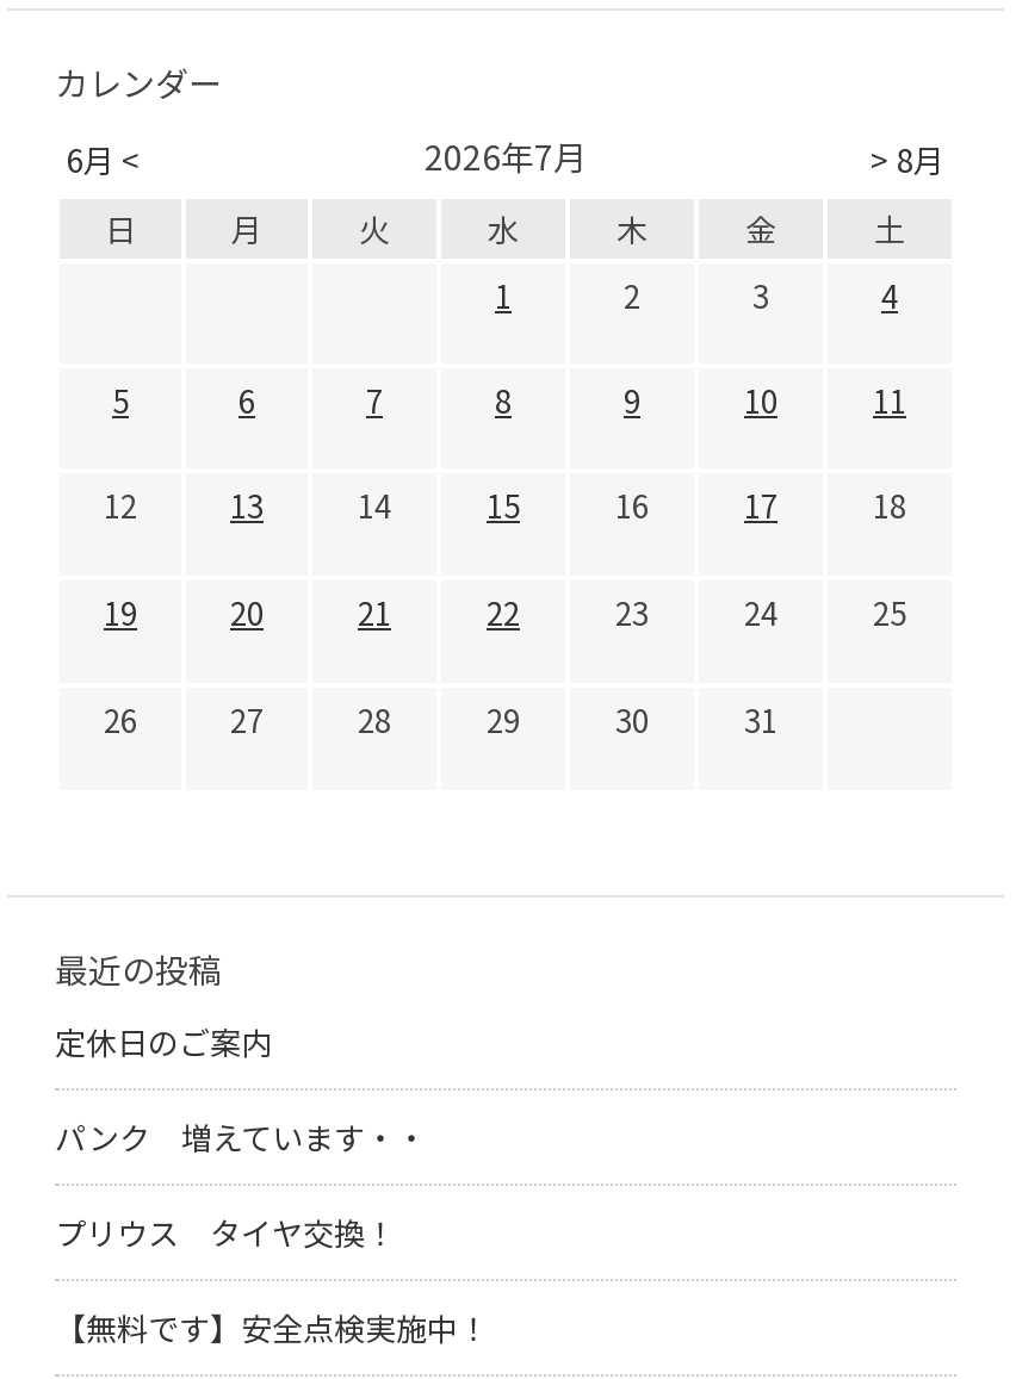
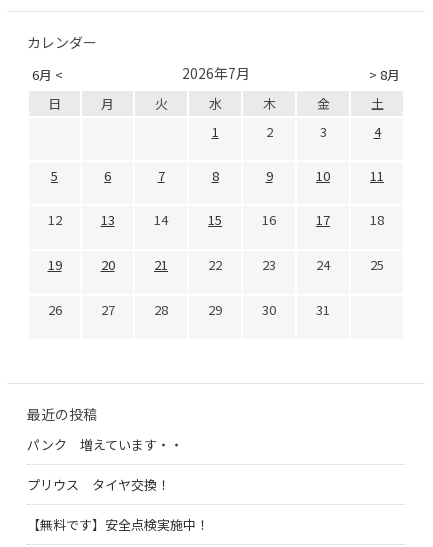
- 定休日のご案内
